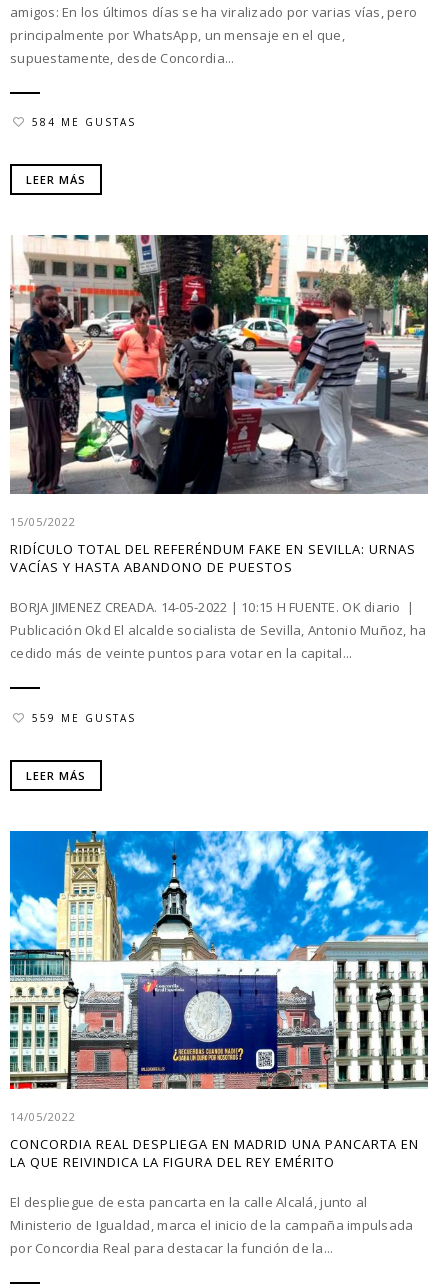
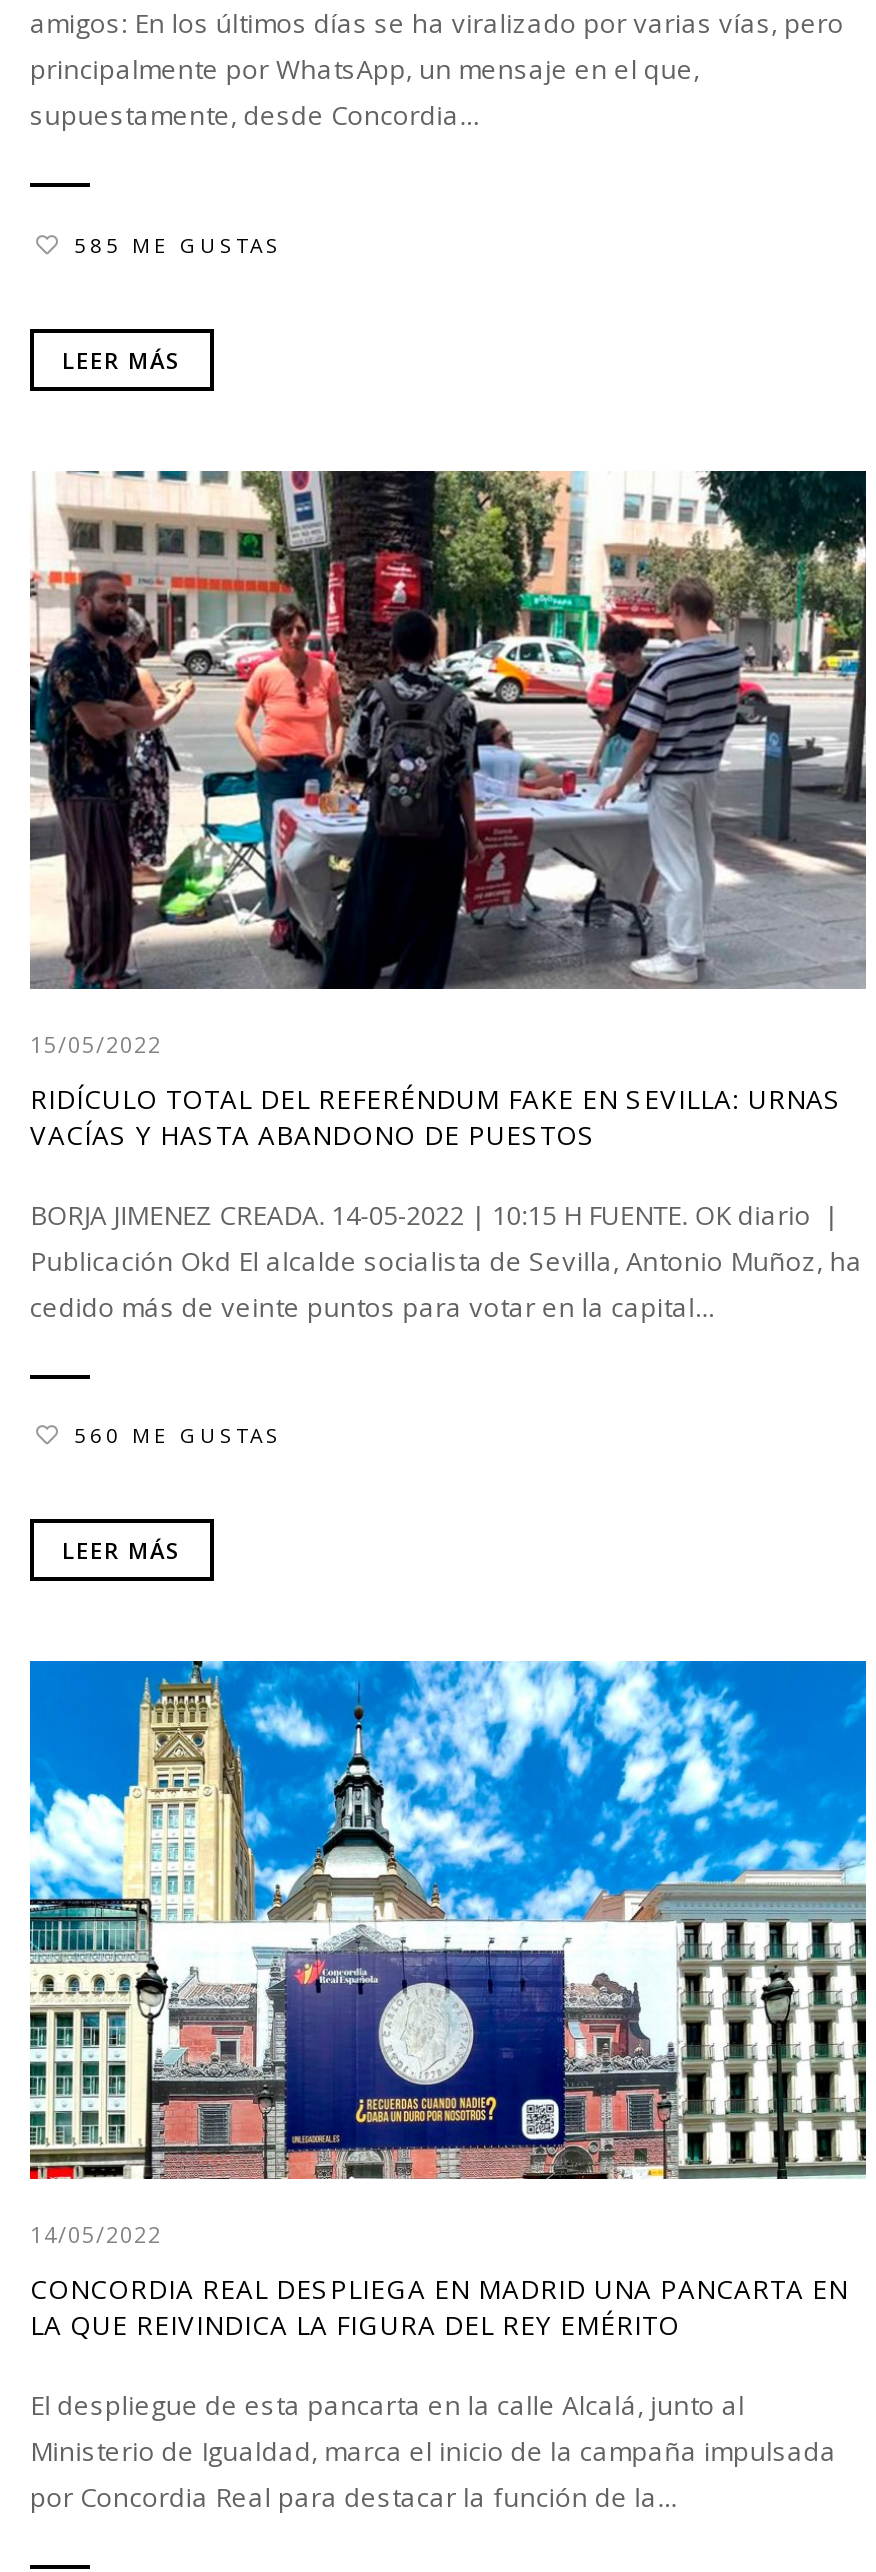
- 584 ME GUSTAS
+ 585 ME GUSTAS

- 559 ME GUSTAS
+ 560 ME GUSTAS
